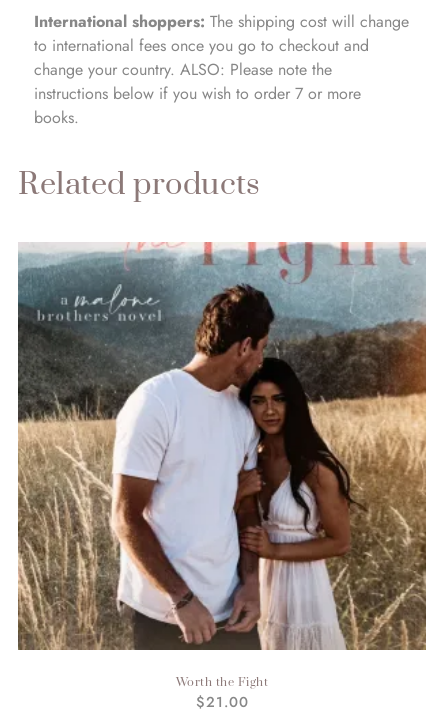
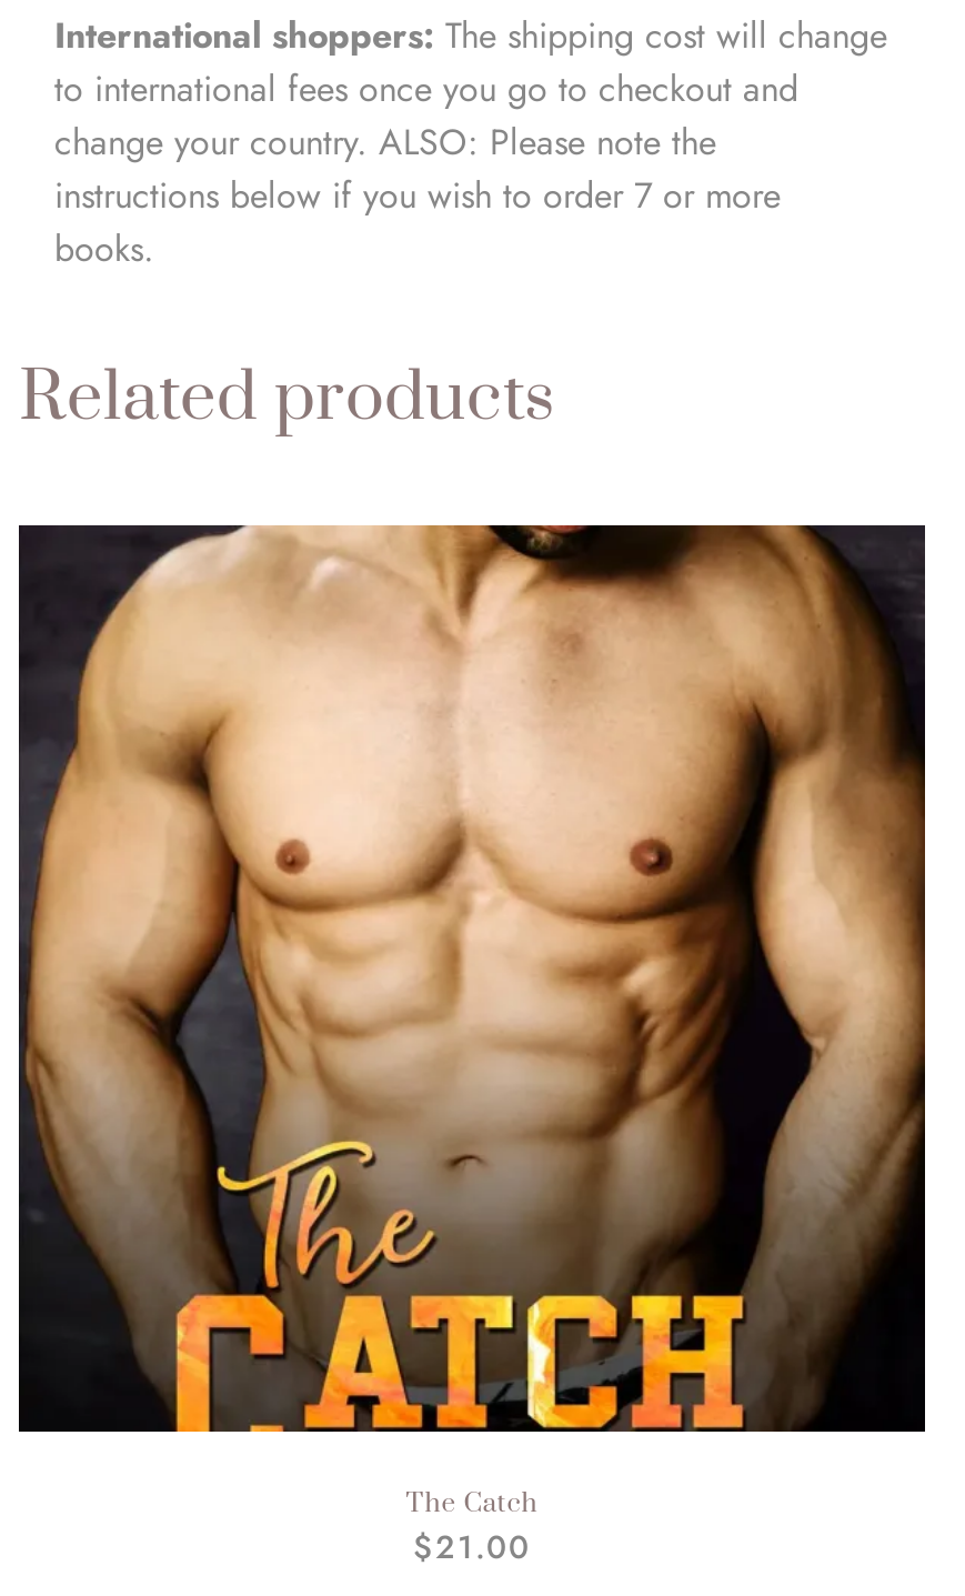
- [image]
- Worth the Fight
+ [image]
+ The Catch
